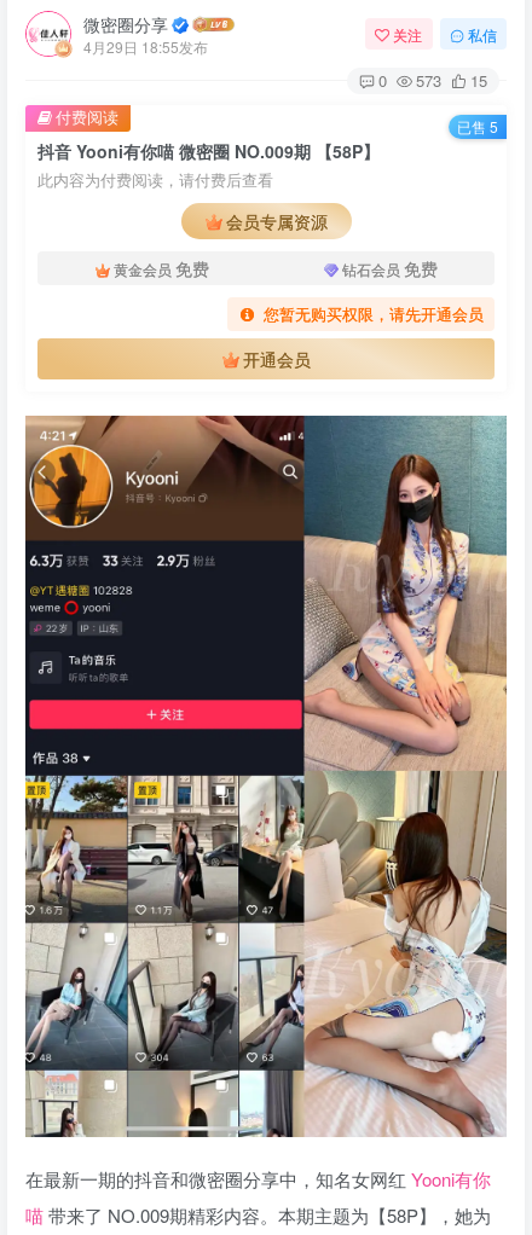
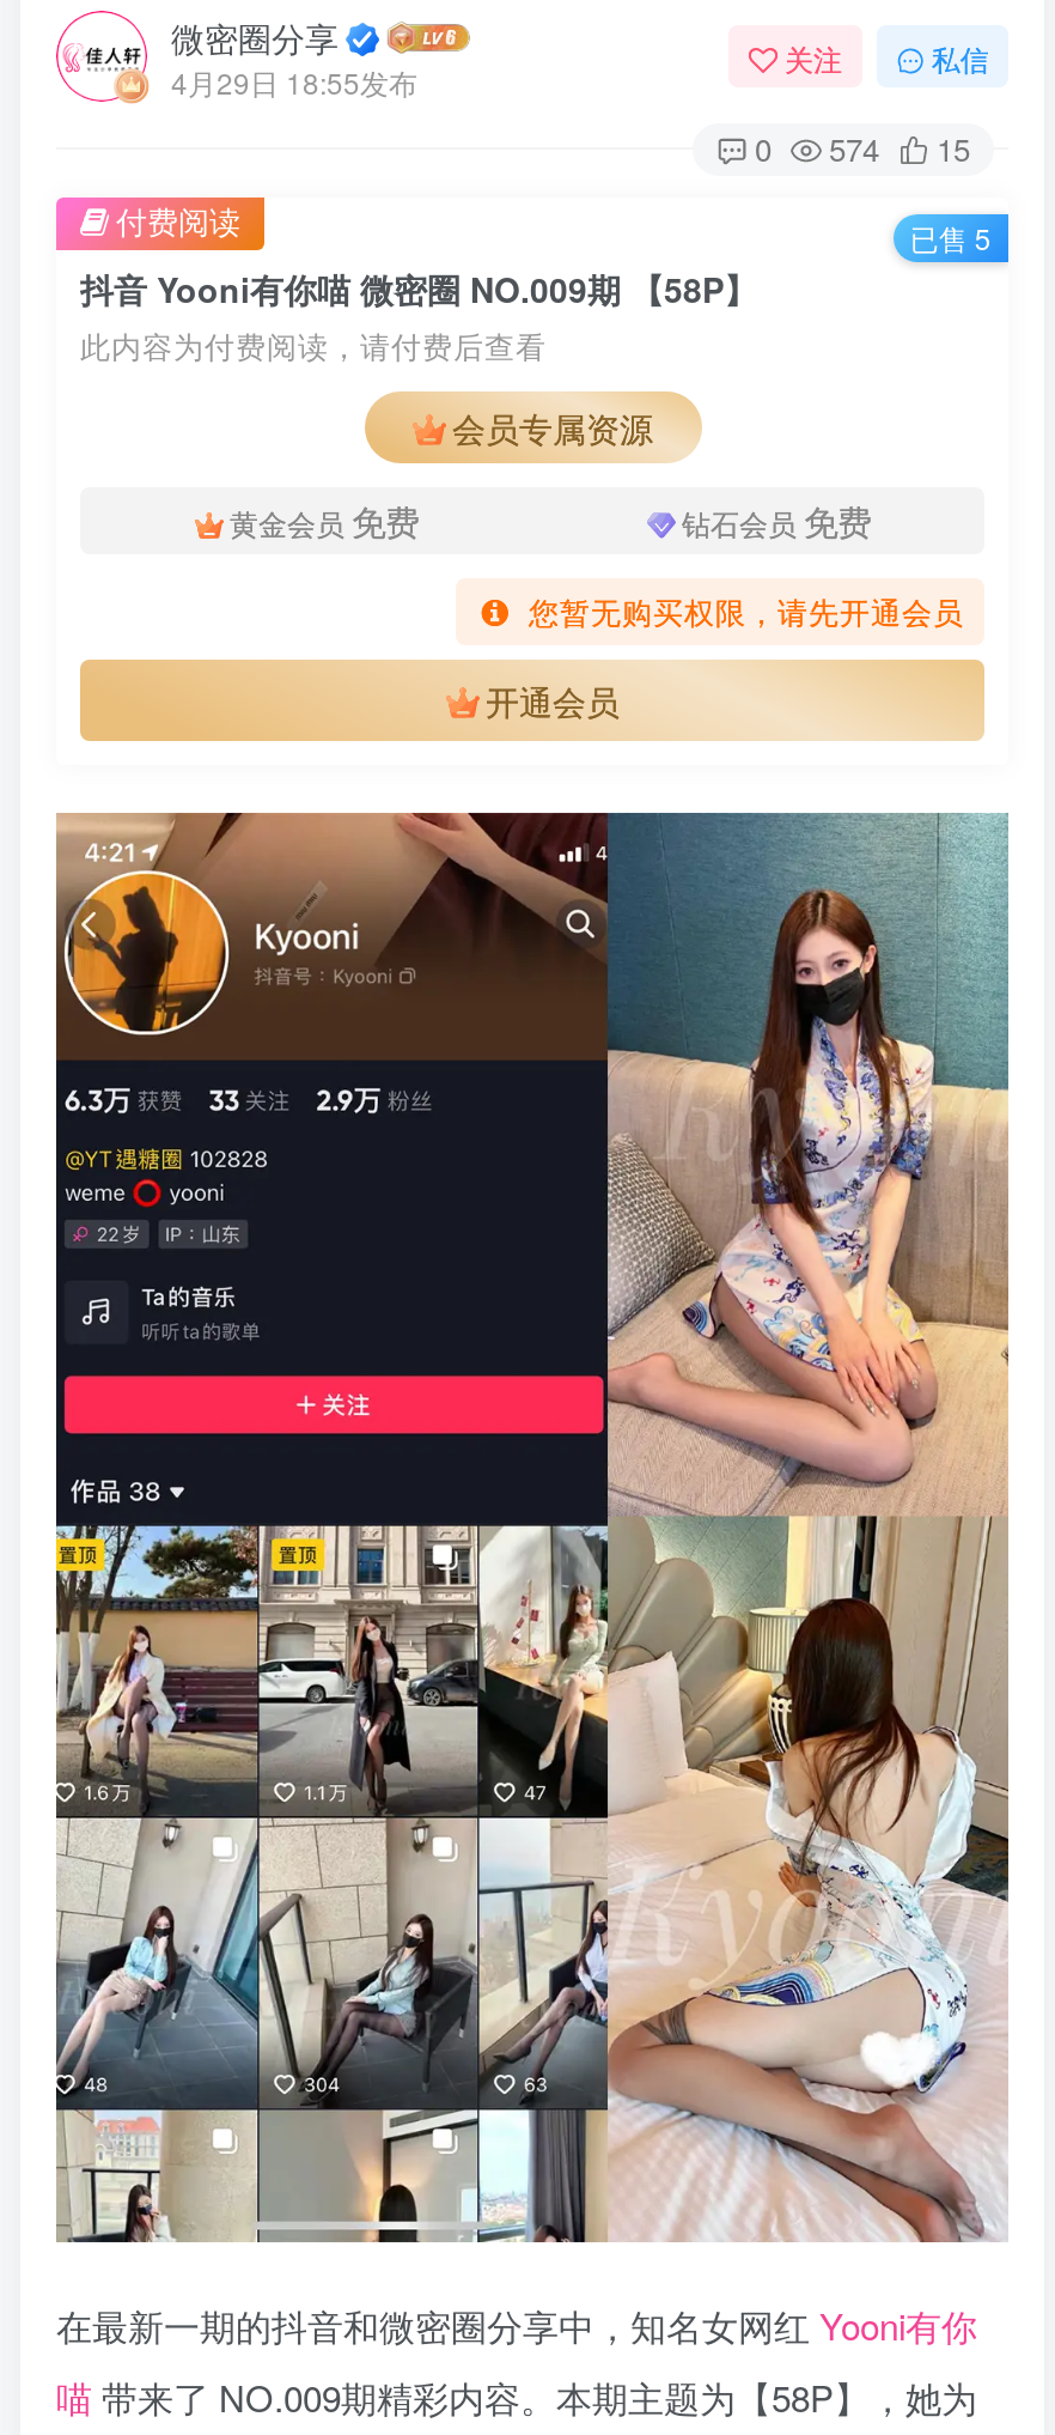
- 0 573 15
+ 0 574 15
